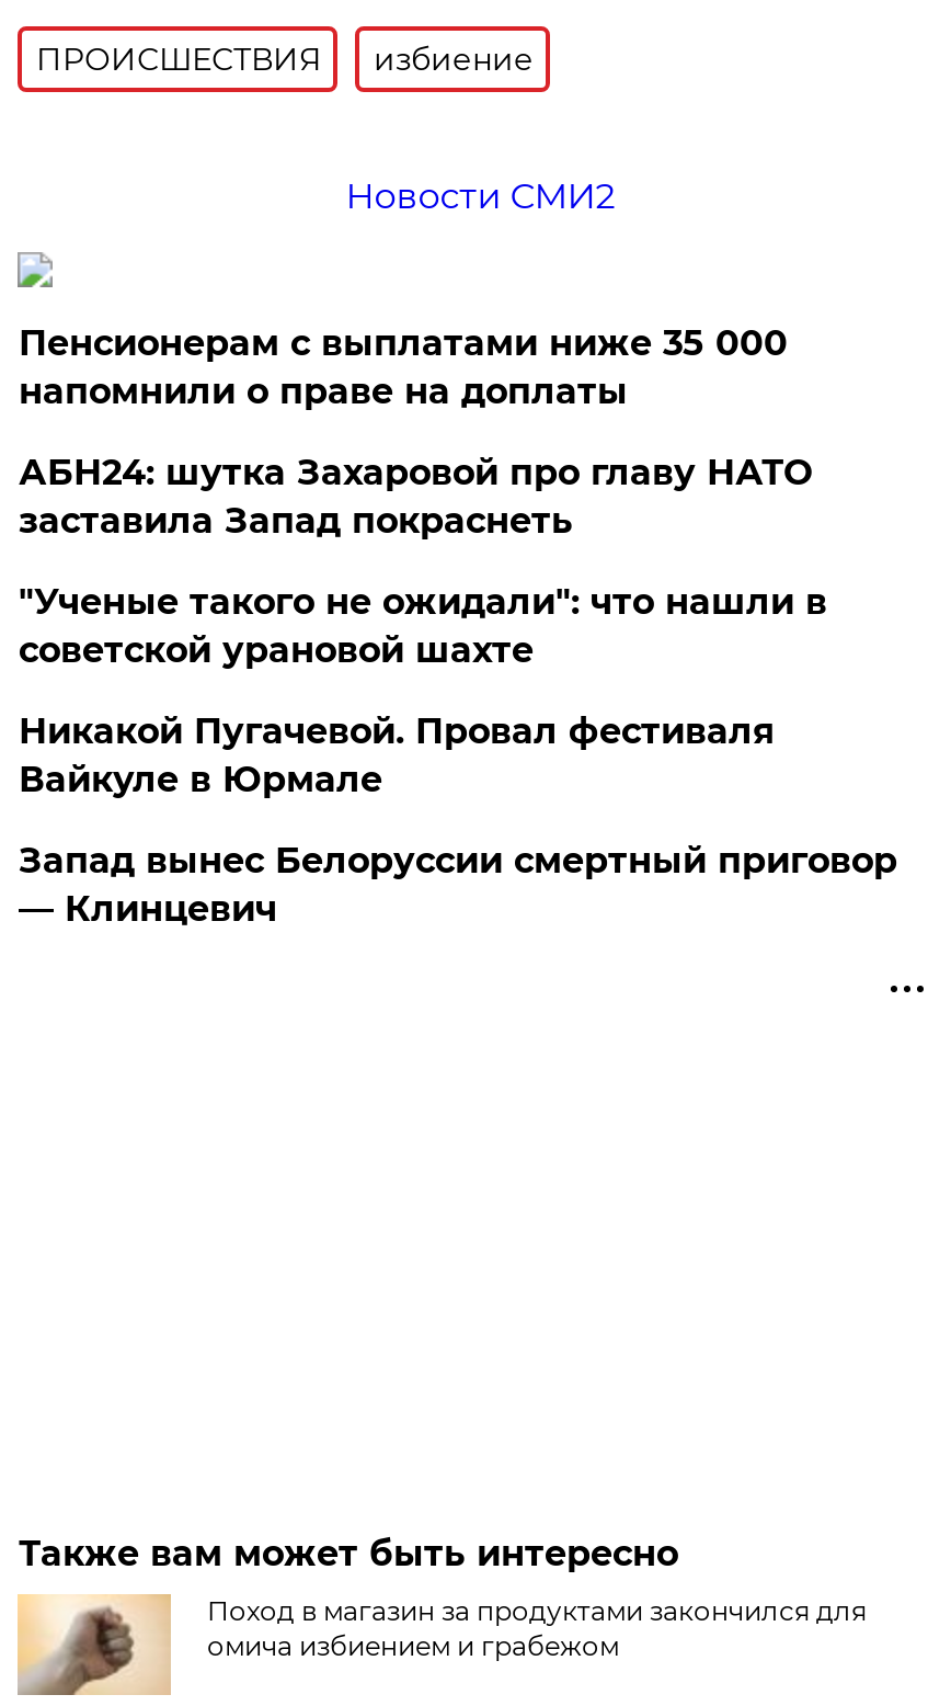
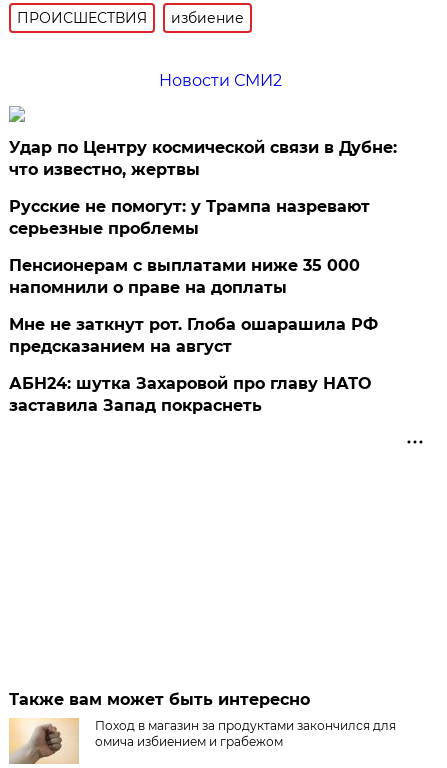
+ Удар по Центру космической связи в Дубне:
+ что известно, жертвы
+ Русские не помогут: у Трампа назревают
+ серьезные проблемы

moved down: Пенсионерам с выплатами ниже 35 000 | напомнили о праве на доплаты

+ Мне не заткнут рот. Глоба ошарашила РФ
+ предсказанием на август

moved down: АБН24: шутка Захаровой про главу НАТО | заставила Запад покраснеть

- "Ученые такого не ожидали": что нашли в
- советской урановой шахте
- Никакой Пугачевой. Провал фестиваля
- Вайкуле в Юрмале
- Запад вынес Белоруссии смертный приговор
- — Клинцевич
